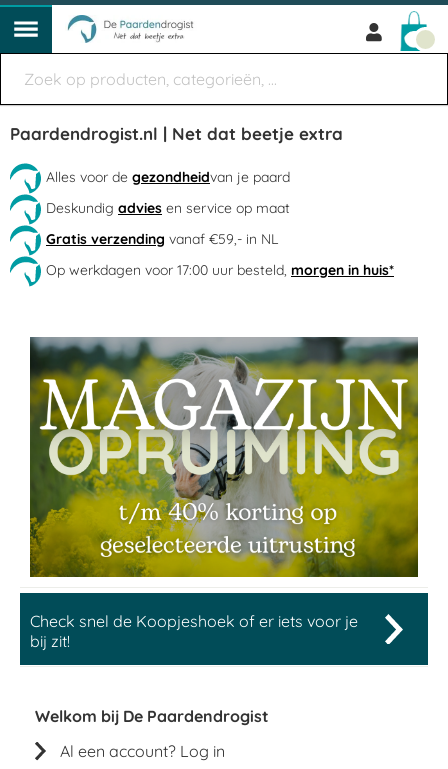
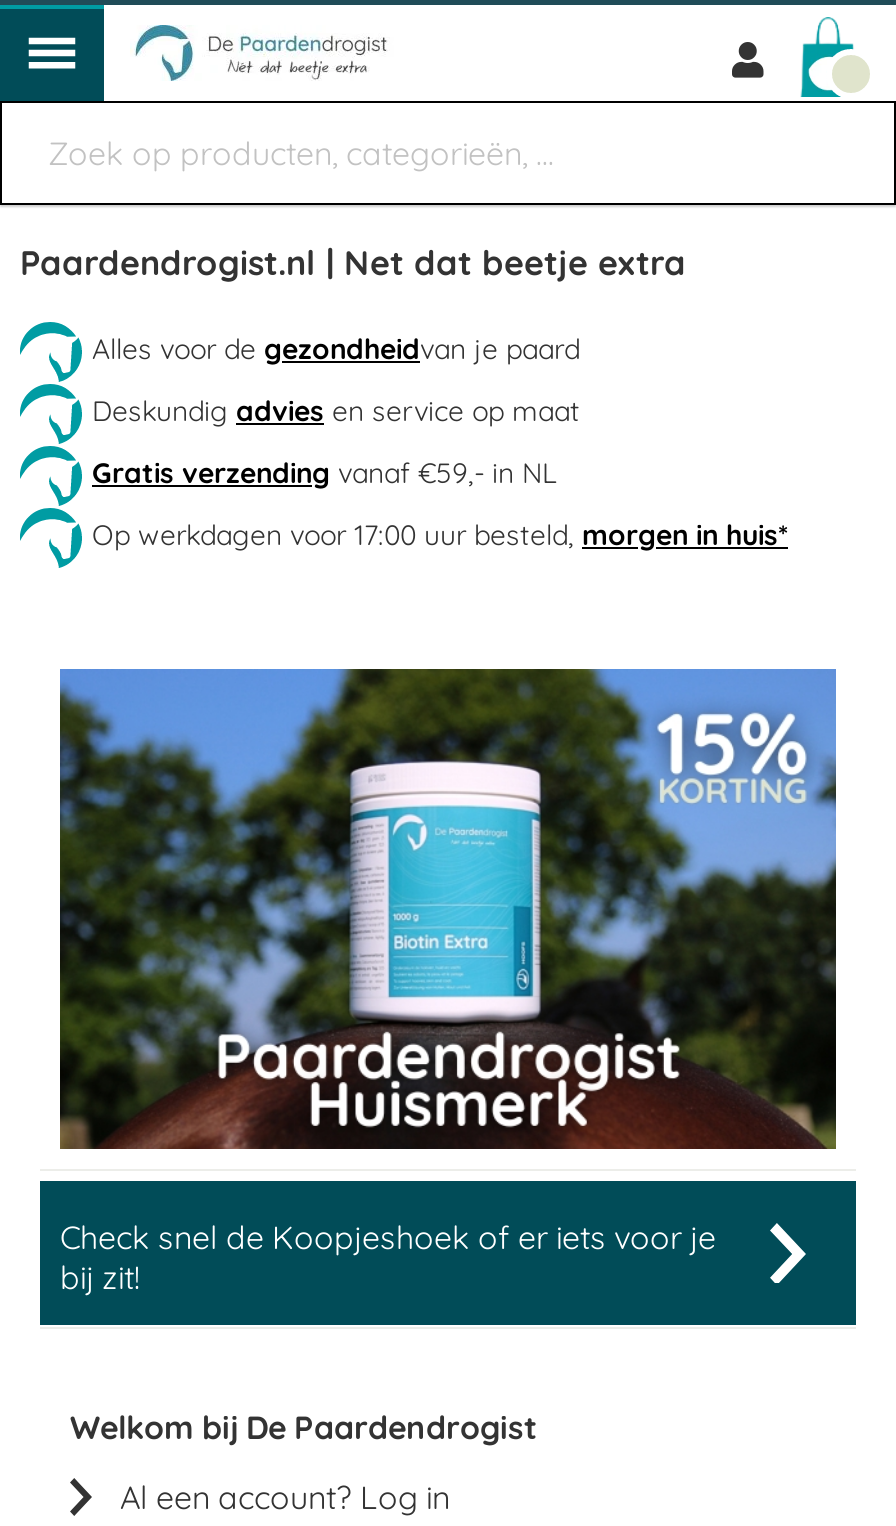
- [image]
+ [image]
